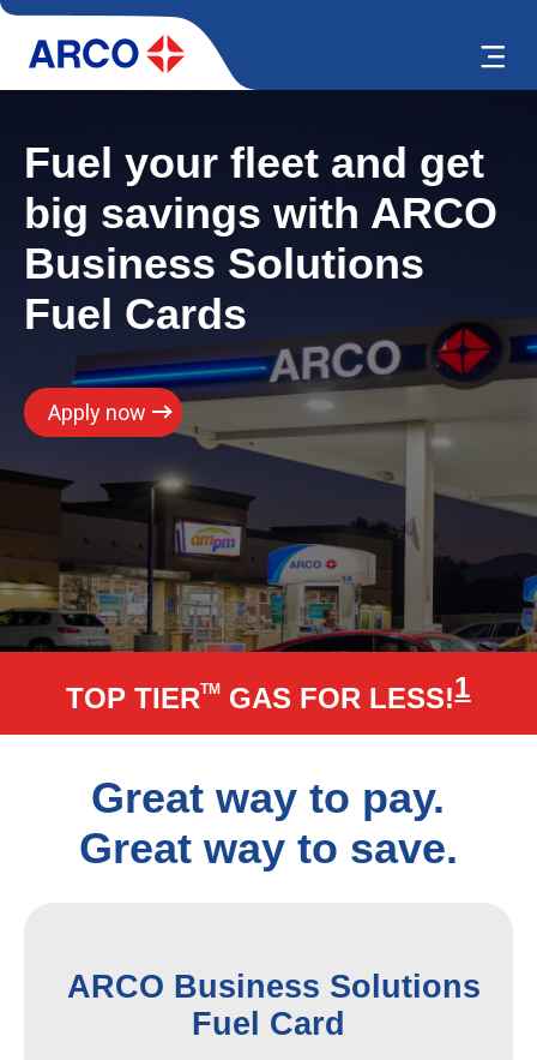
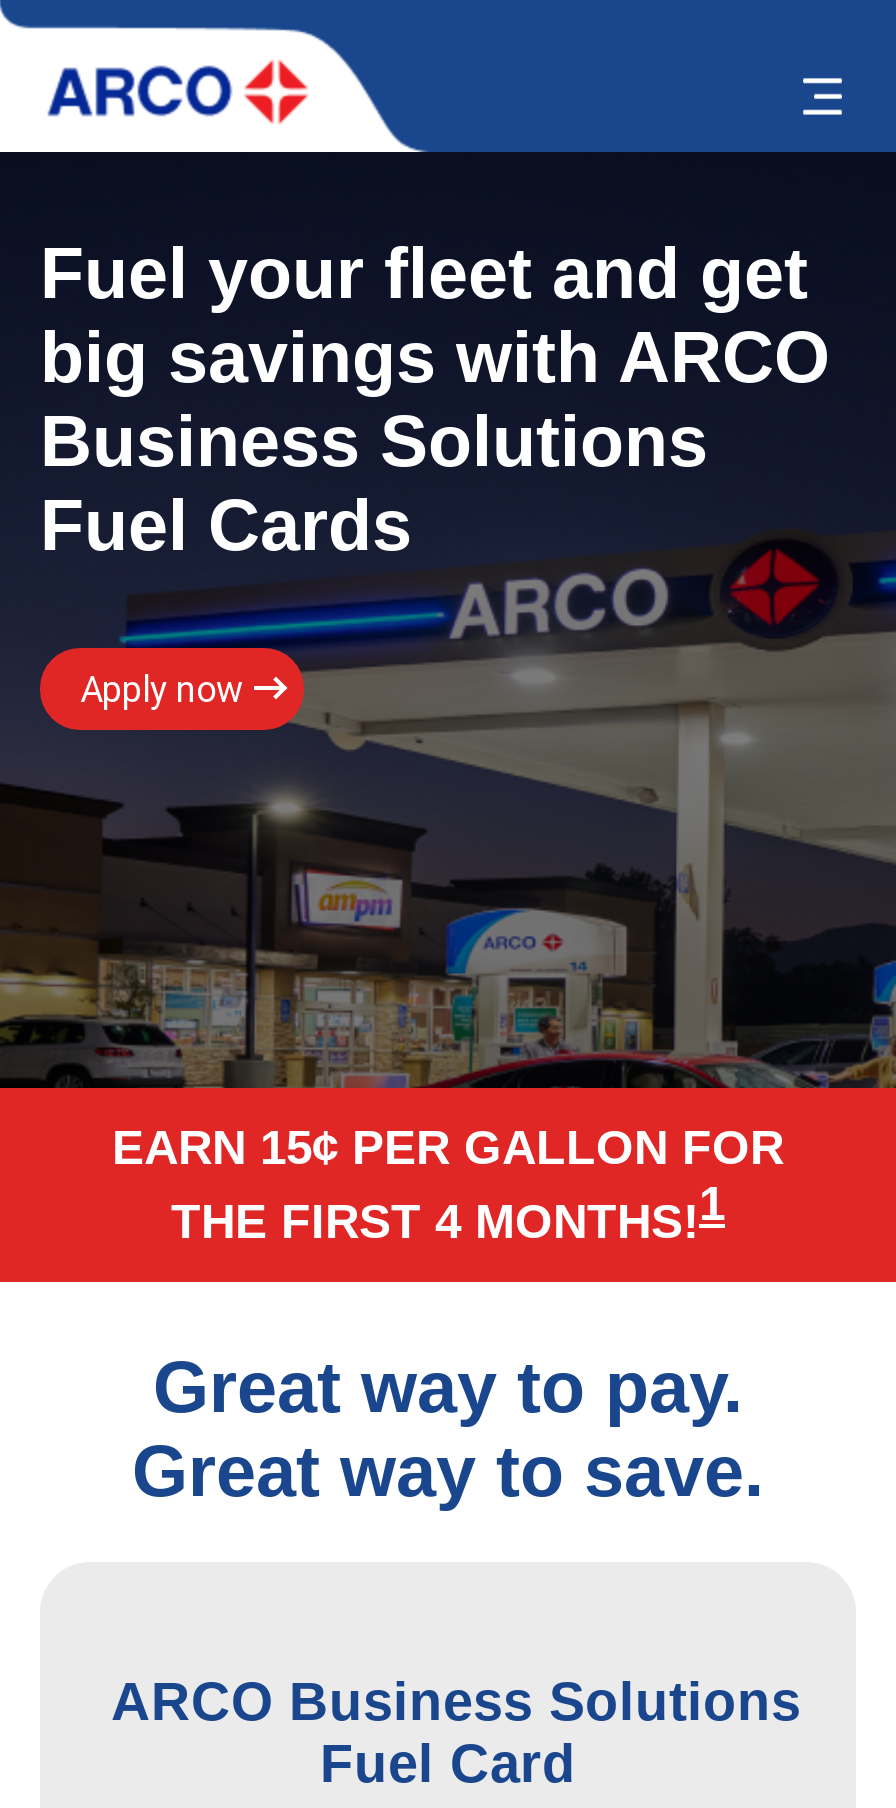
- TOP TIERTM GAS FOR LESS!1
+ EARN 15¢ PER GALLON FOR
+ THE FIRST 4 MONTHS!1
